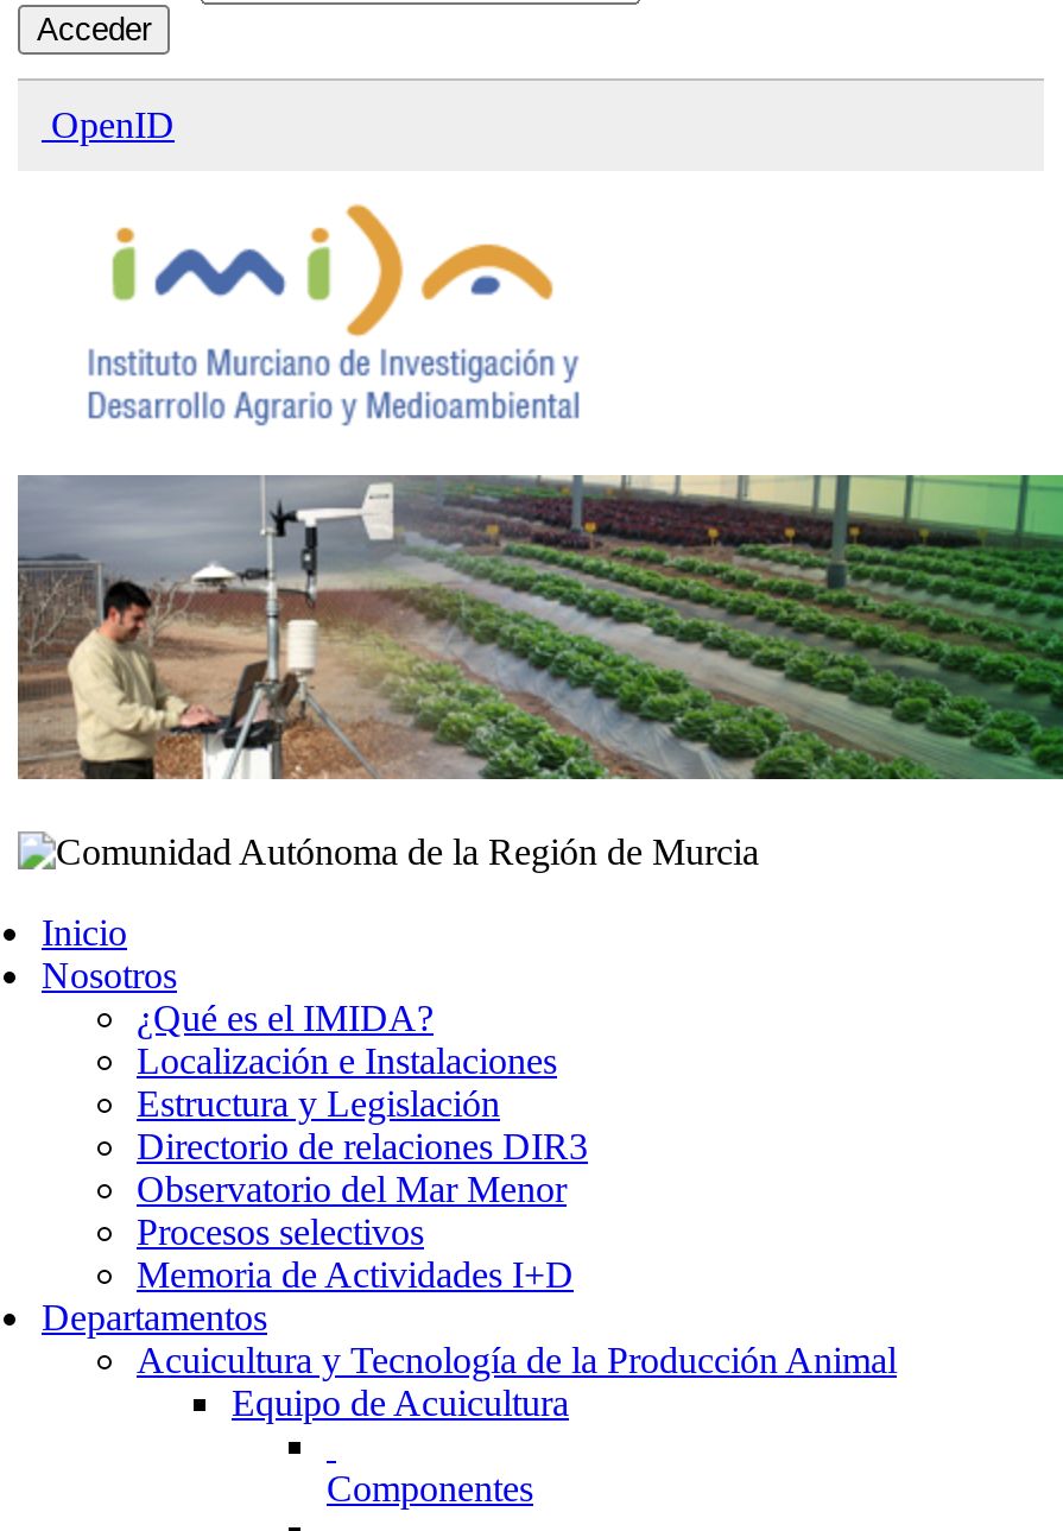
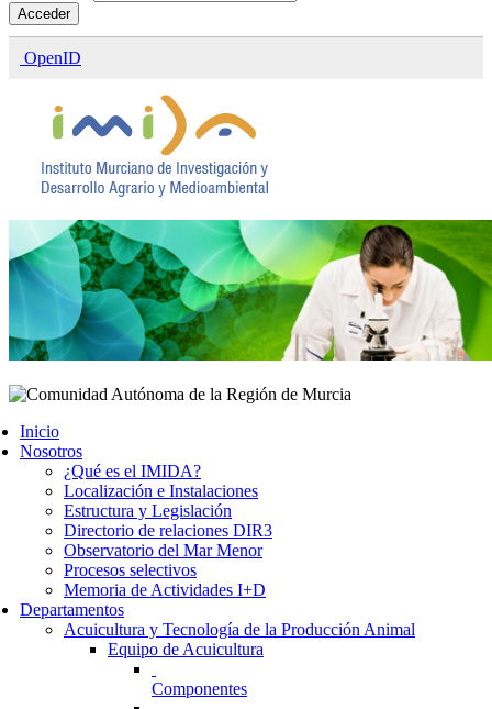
- [image]
+ [image]
